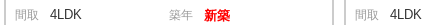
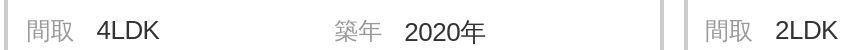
- 新築
+ 2020年

- 間取 4LDK
+ 間取 2LDK
